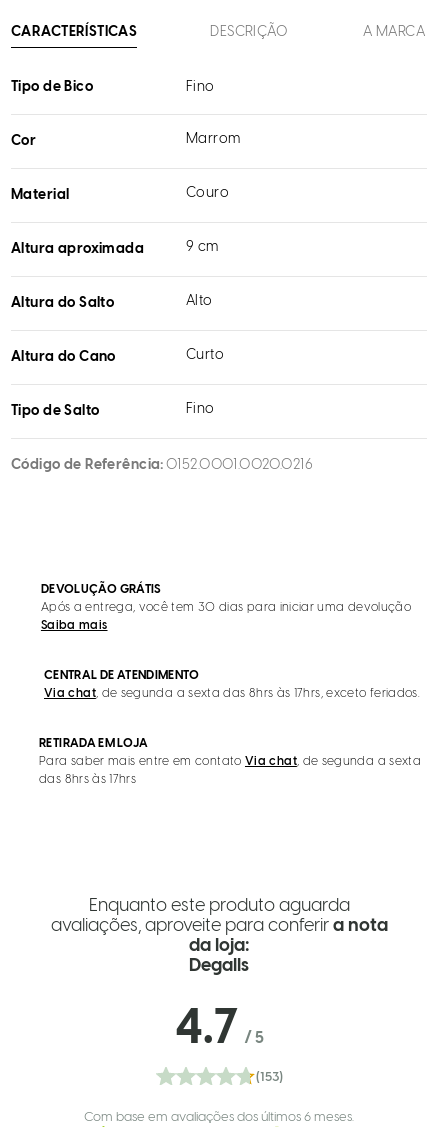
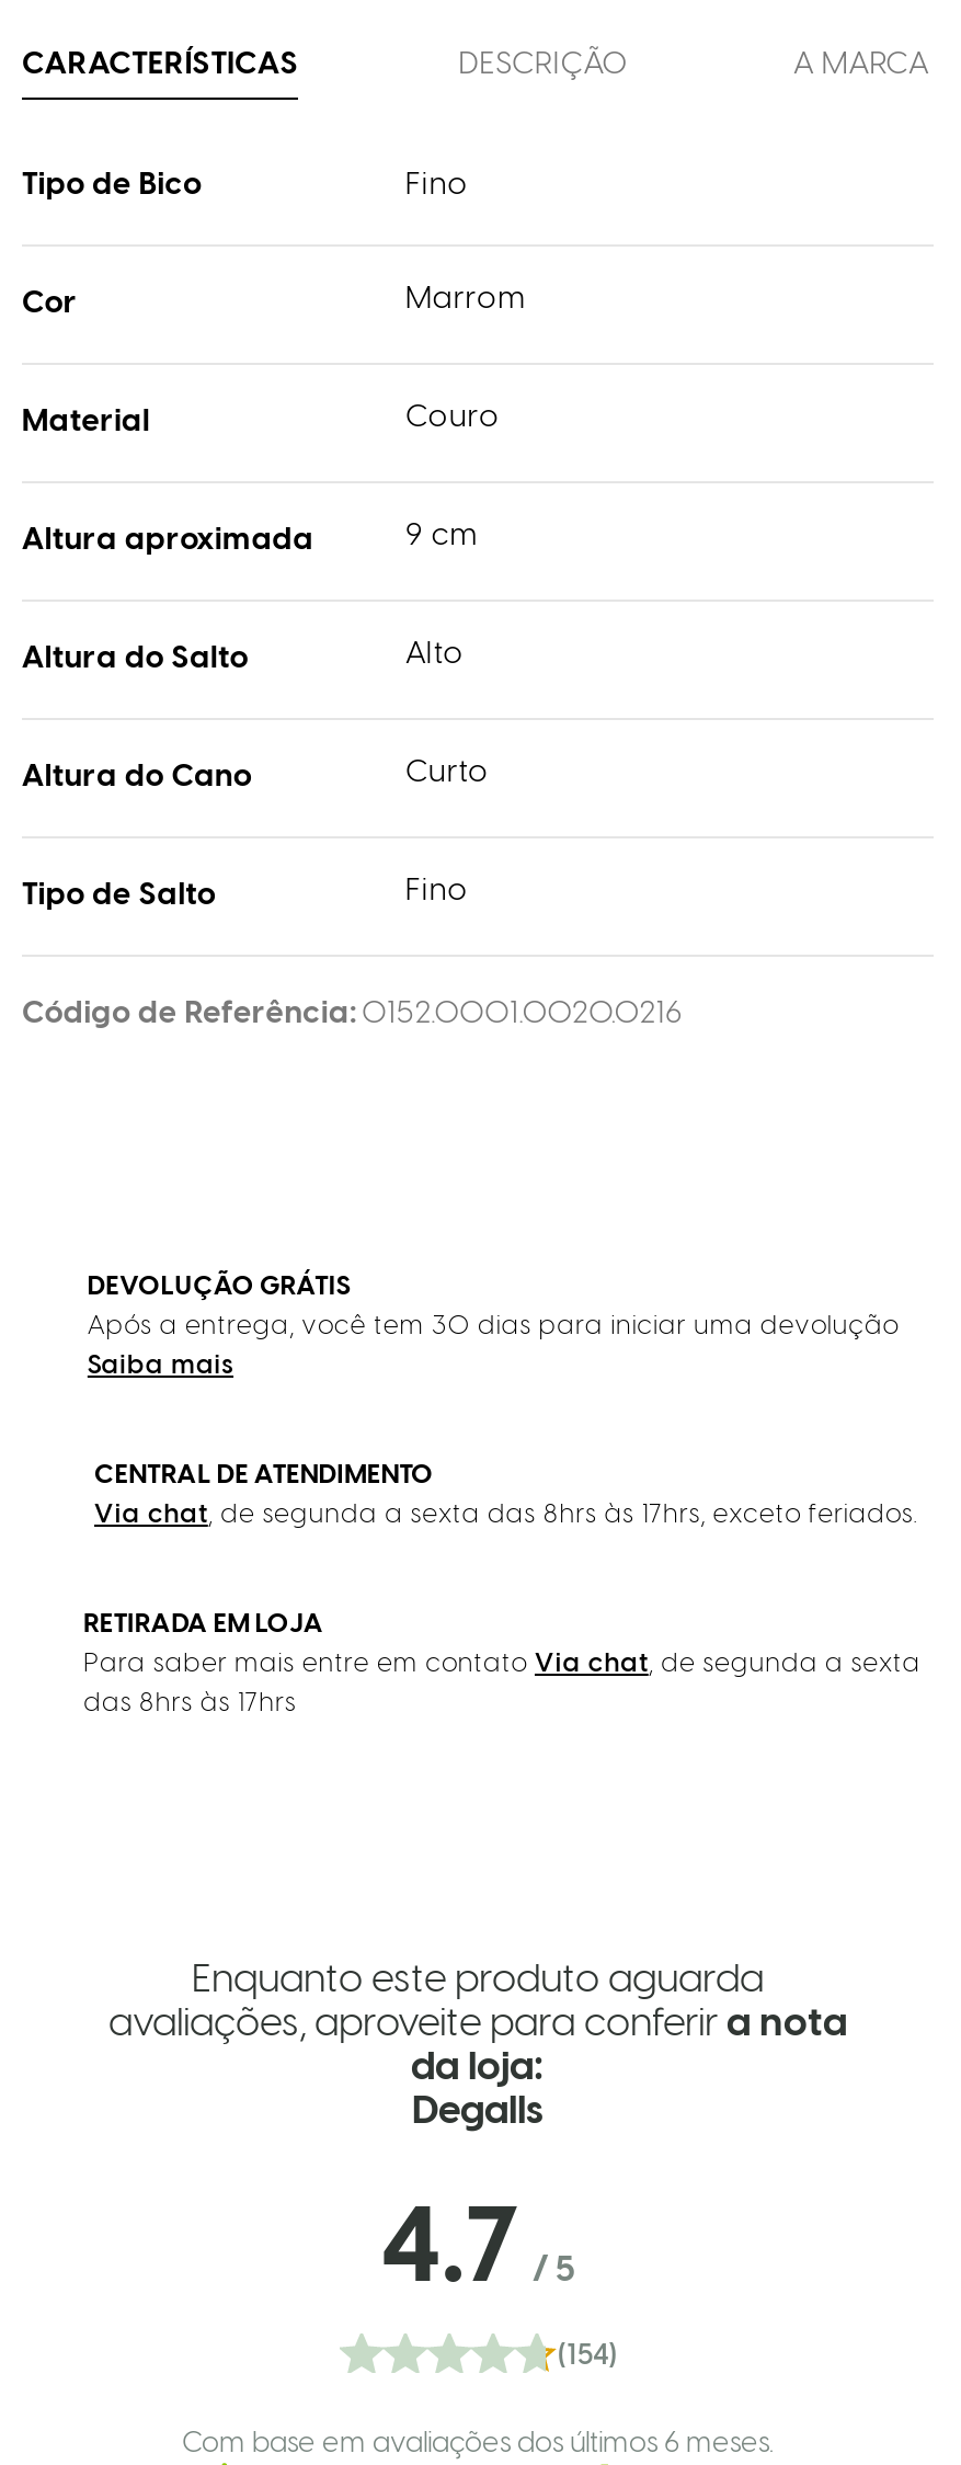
- (153)
+ (154)
